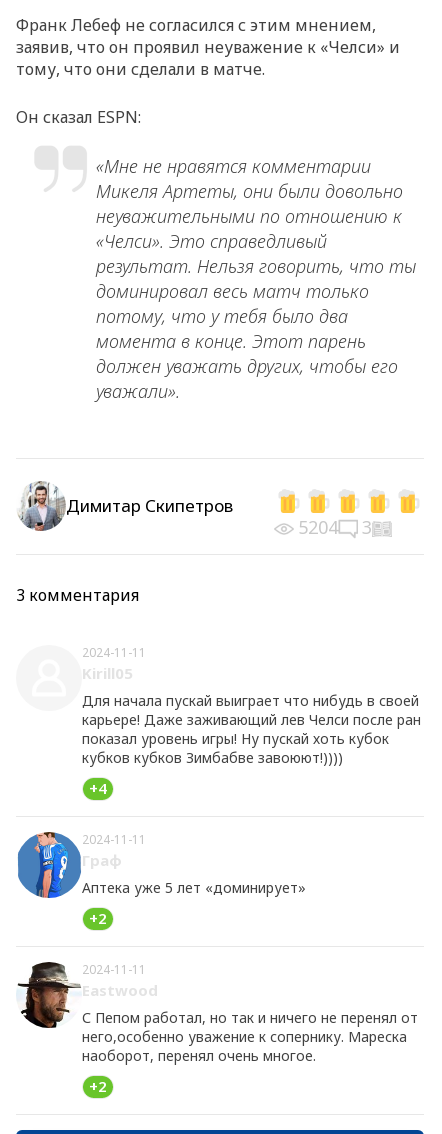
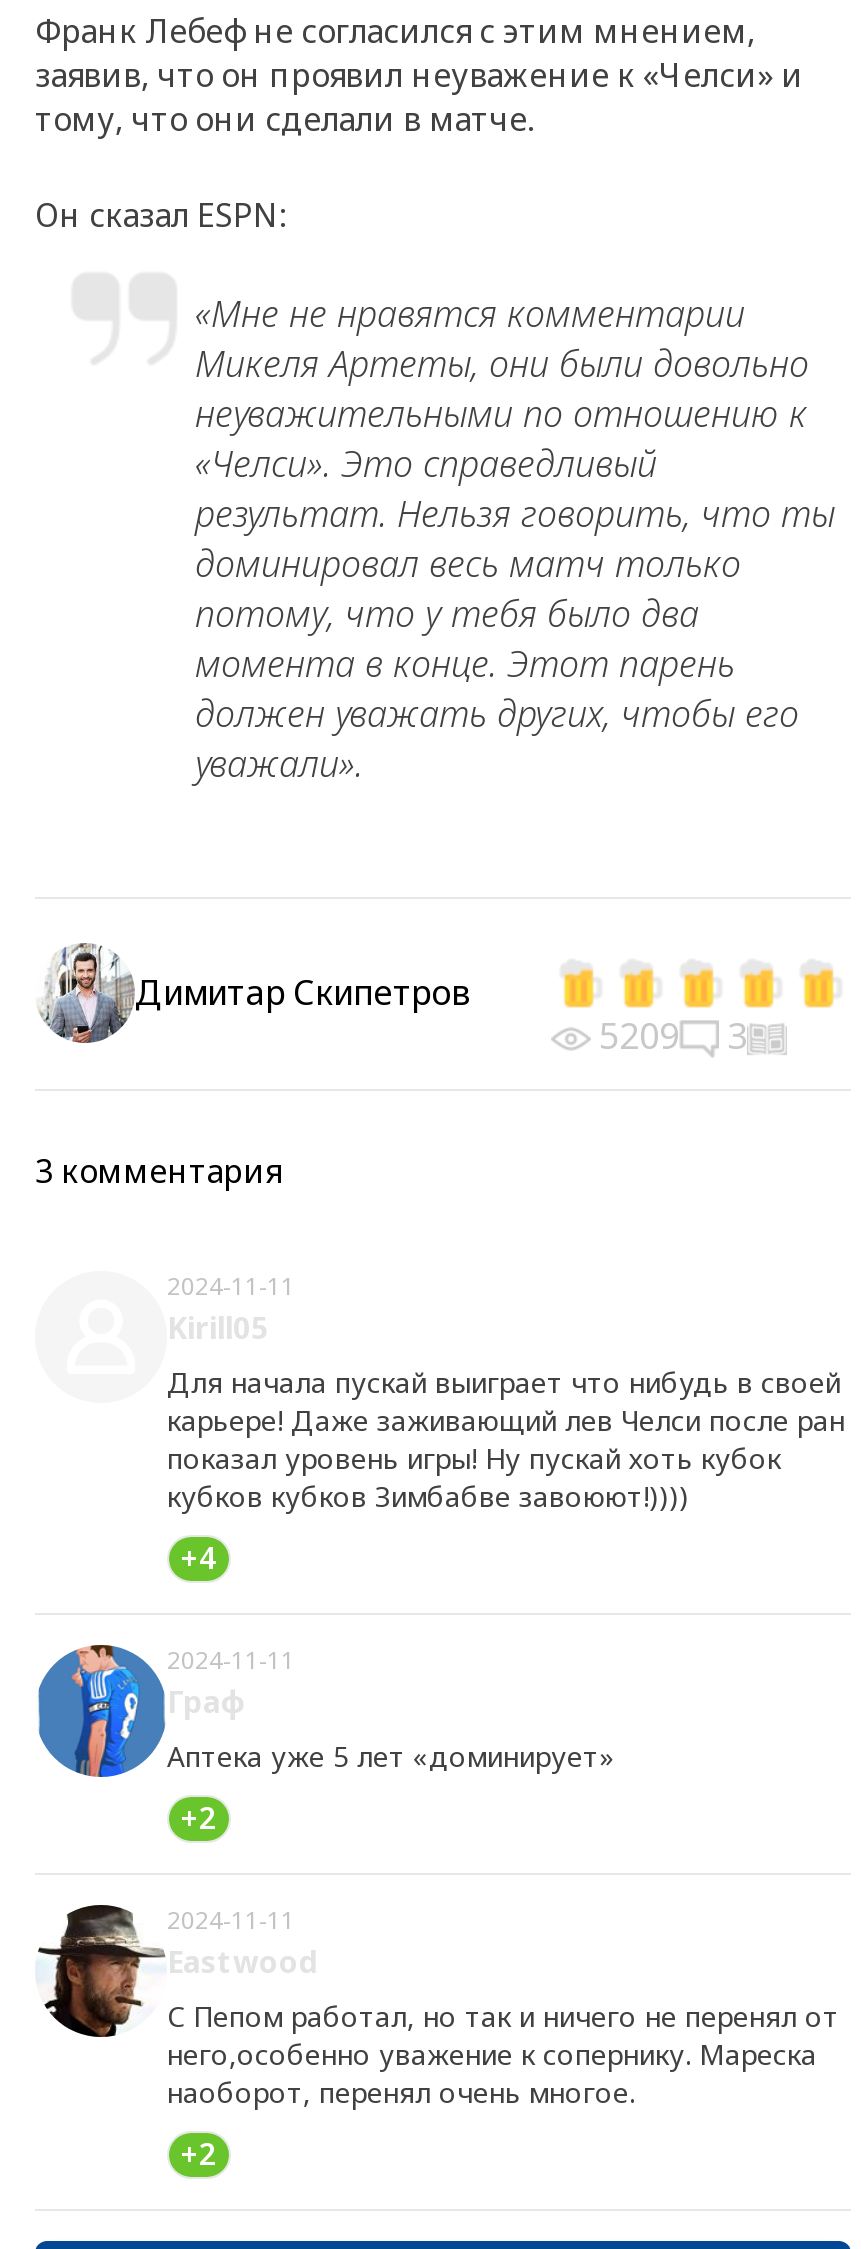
- 5204 3
+ 5209 3
